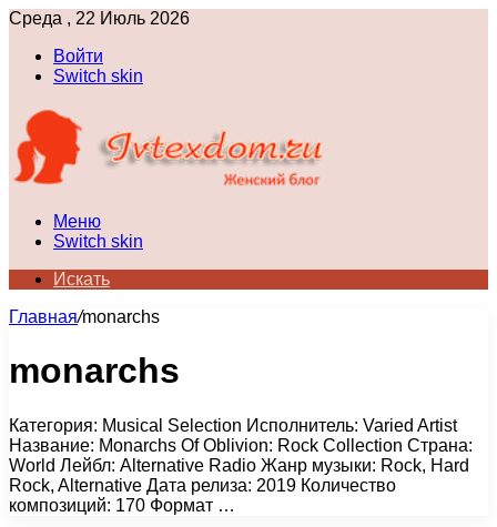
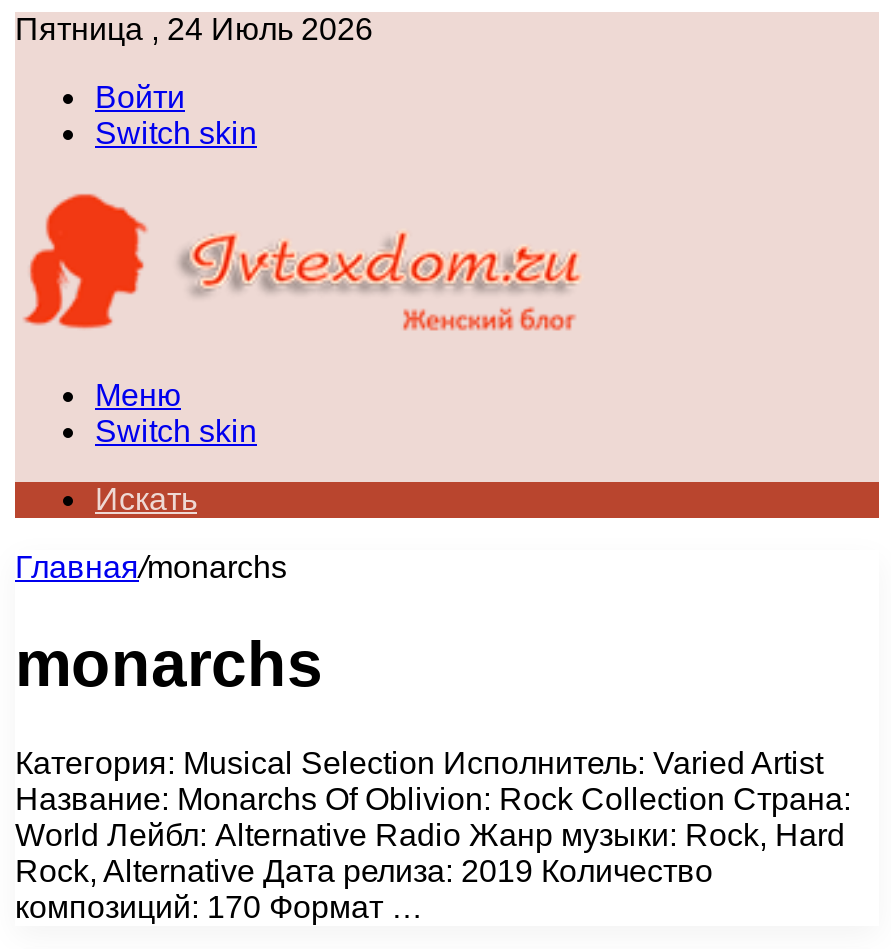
- Среда , 22 Июль 2026
+ Пятница , 24 Июль 2026
